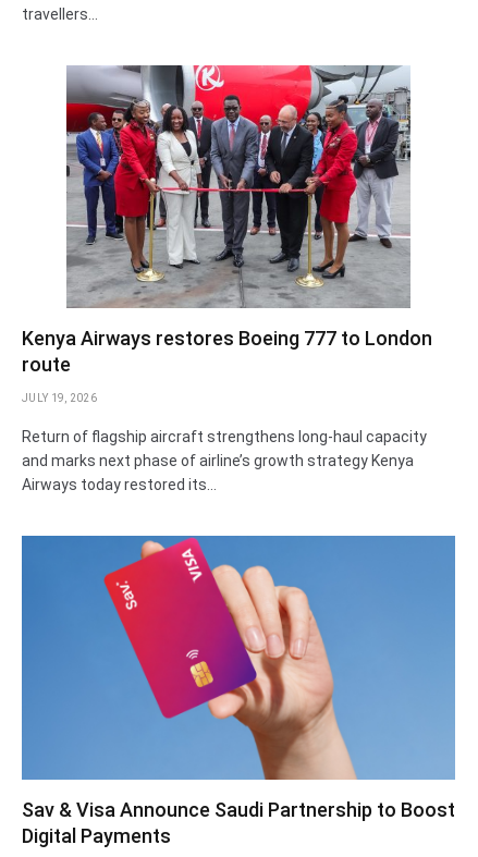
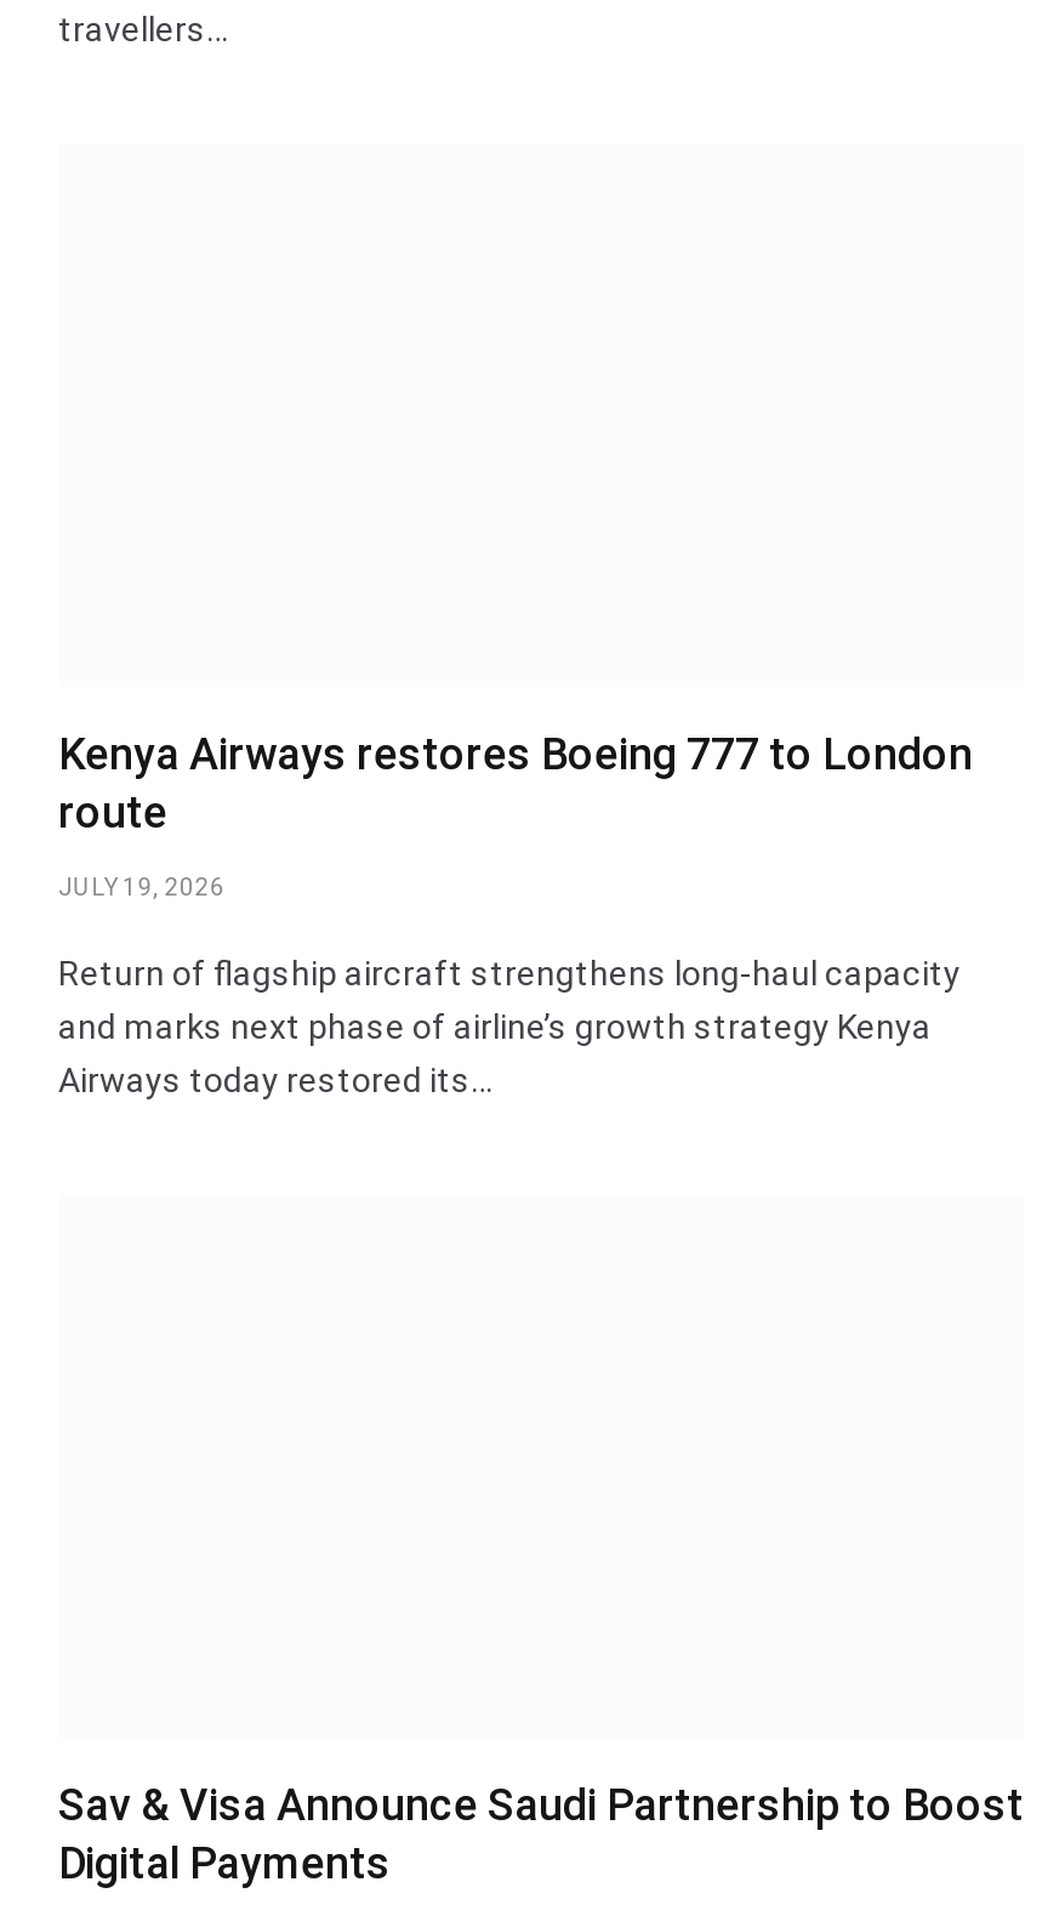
- [image]

- [image]
